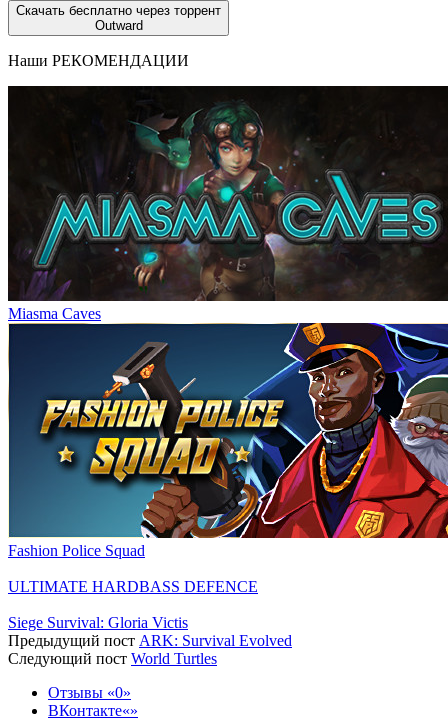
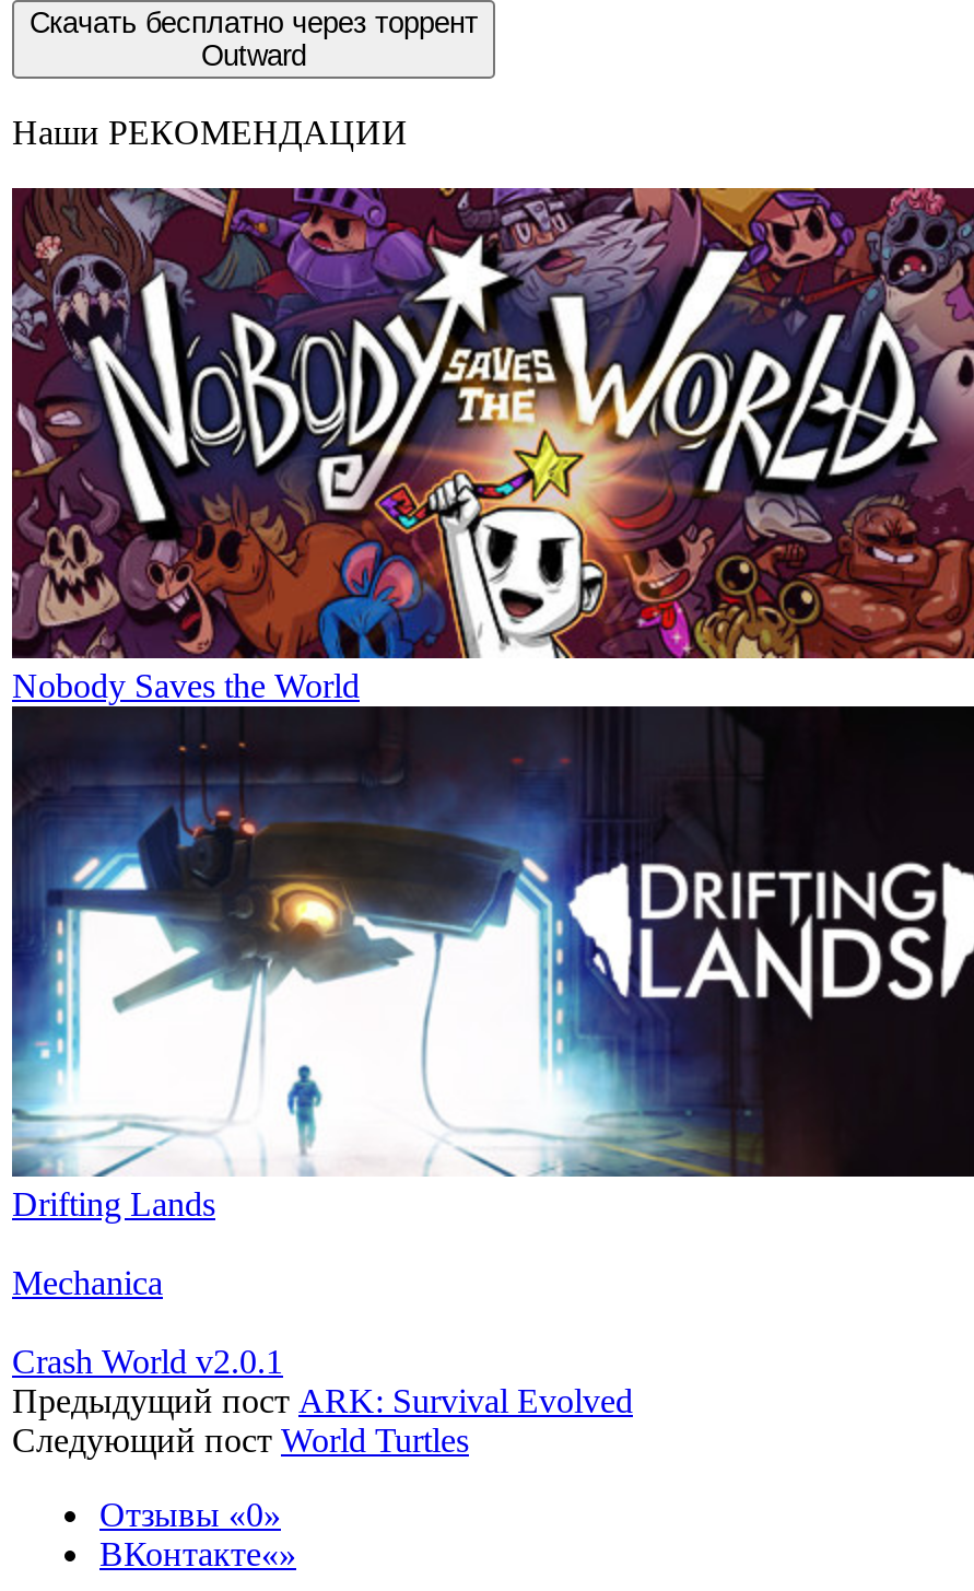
- [image]
- Miasma Caves
+ [image]
+ Nobody Saves the World

- [image]
- Fashion Police Squad
+ [image]
+ Drifting Lands

- ULTIMATE HARDBASS DEFENCE
+ Mechanica

- Siege Survival: Gloria Victis
+ Crash World v2.0.1
